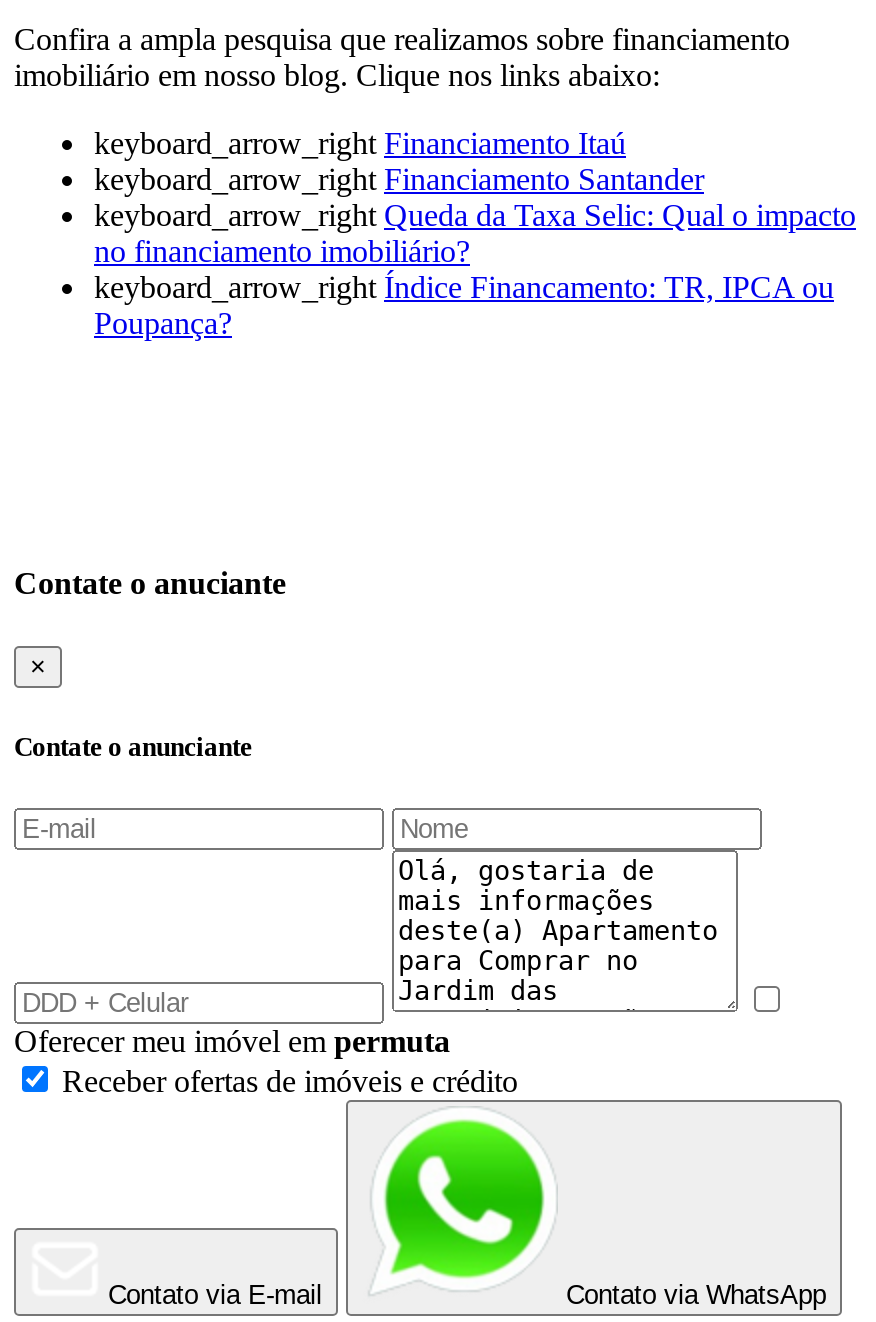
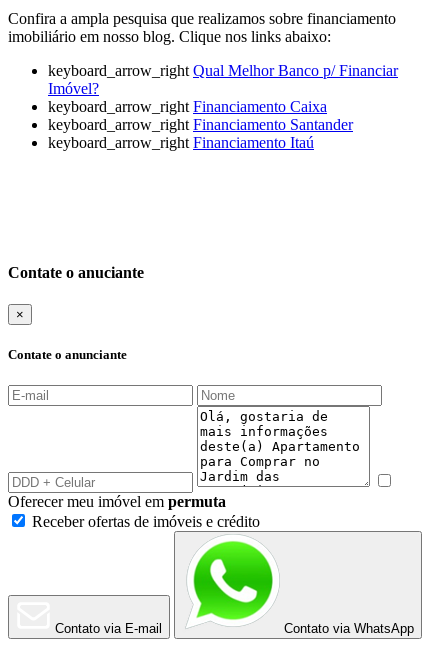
+ keyboard_arrow_right Qual Melhor Banco p/ Financiar
+ Imóvel?
+ keyboard_arrow_right Financiamento Caixa

moved down: keyboard_arrow_right Financiamento Itaú

moved down: keyboard_arrow_right Financiamento Santander

- keyboard_arrow_right Queda da Taxa Selic: Qual o impacto
- no financiamento imobiliário?
- keyboard_arrow_right Índice Financamento: TR, IPCA ou
- Poupança?
